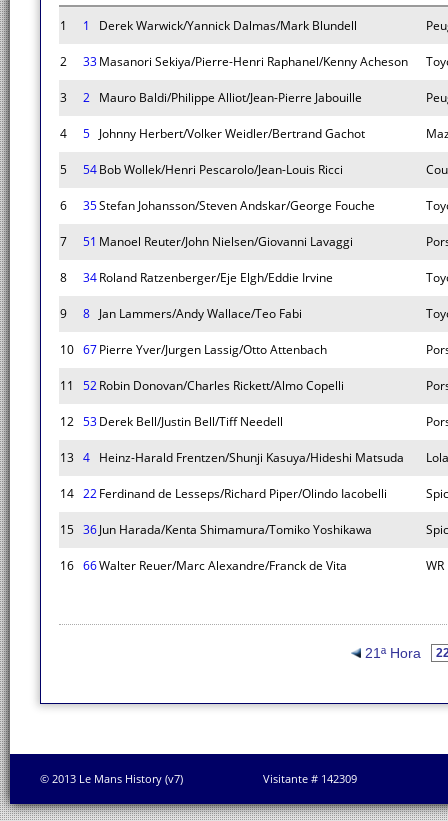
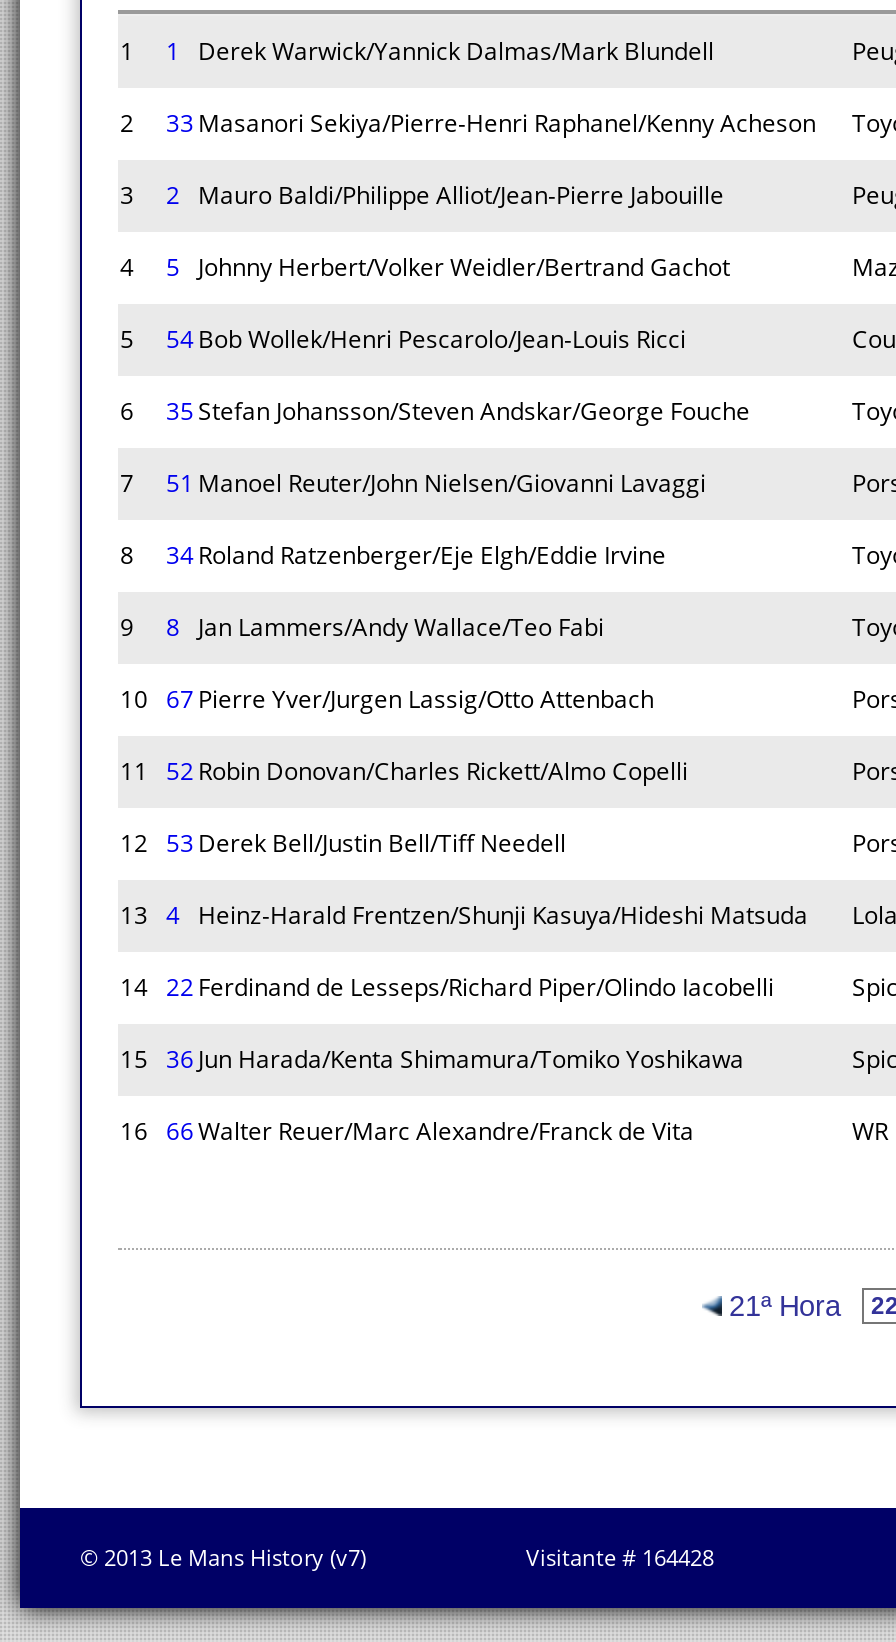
- Visitante # 142309
+ Visitante # 164428
